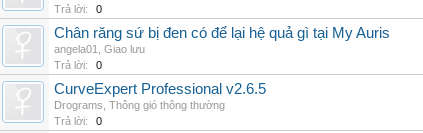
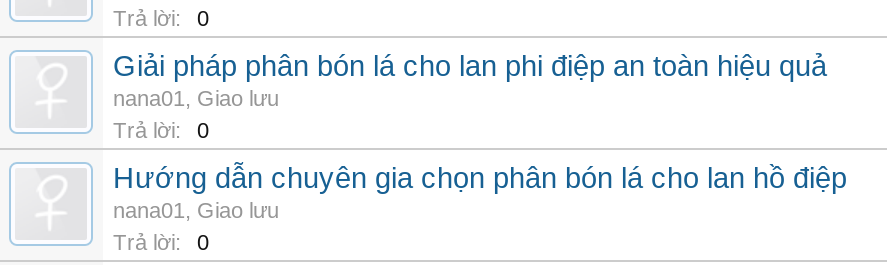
- Chân răng sứ bị đen có để lại hệ quả gì tại My Auris
- angela01, Giao lưu
+ Giải pháp phân bón lá cho lan phi điệp an toàn hiệu quả
+ nana01, Giao lưu

- CurveExpert Professional v2.6.5
- Drograms, Thông gió thông thường
+ Hướng dẫn chuyên gia chọn phân bón lá cho lan hồ điệp
+ nana01, Giao lưu
